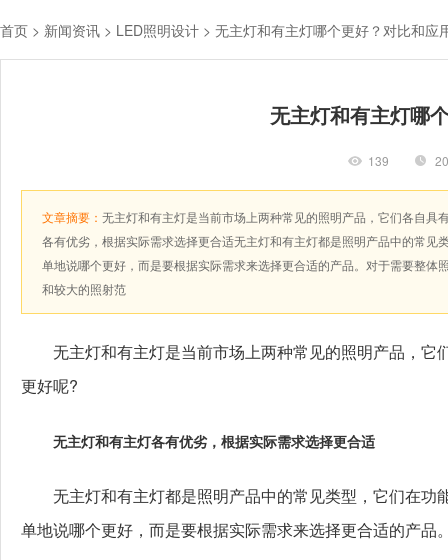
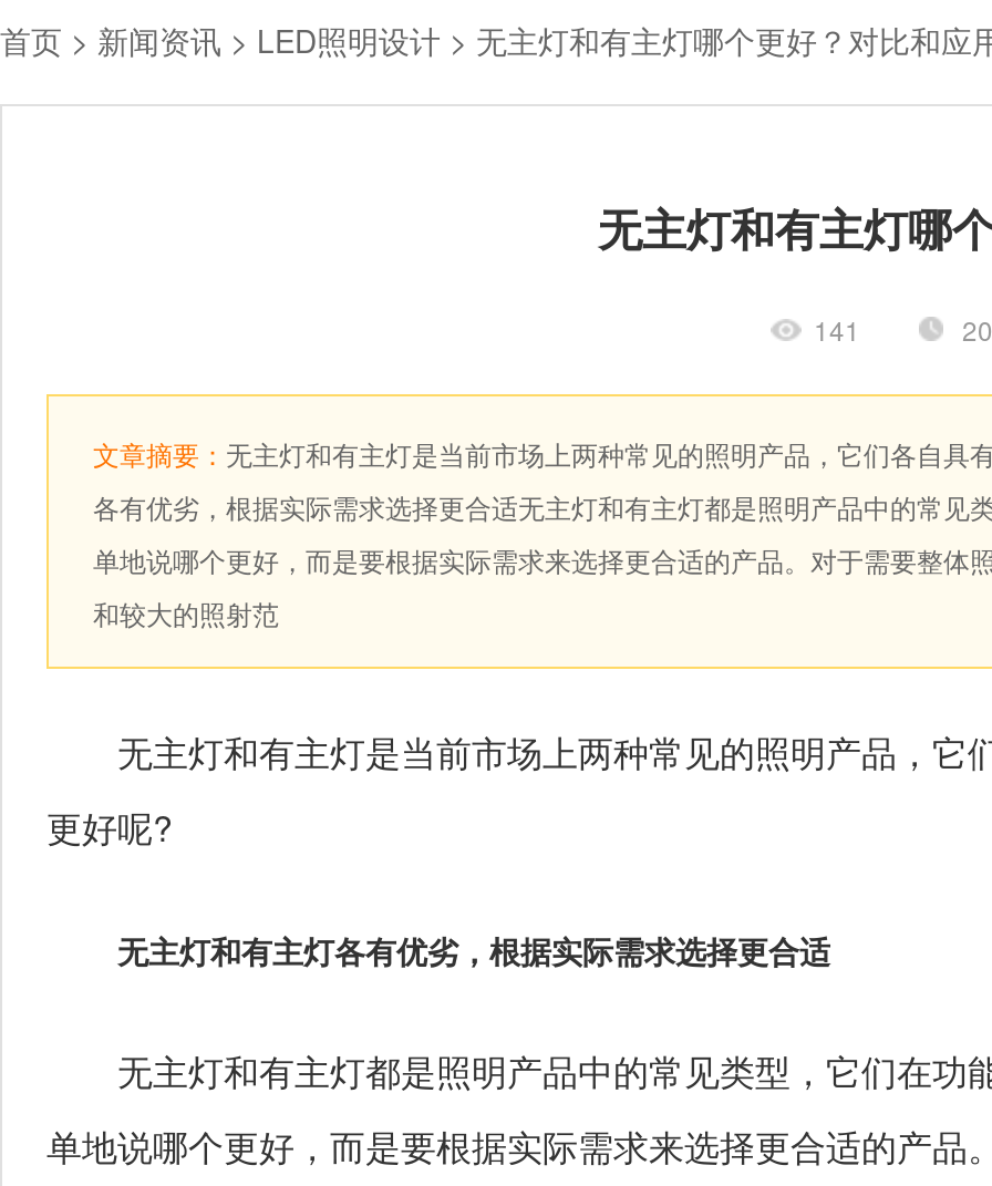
- 139
+ 141
